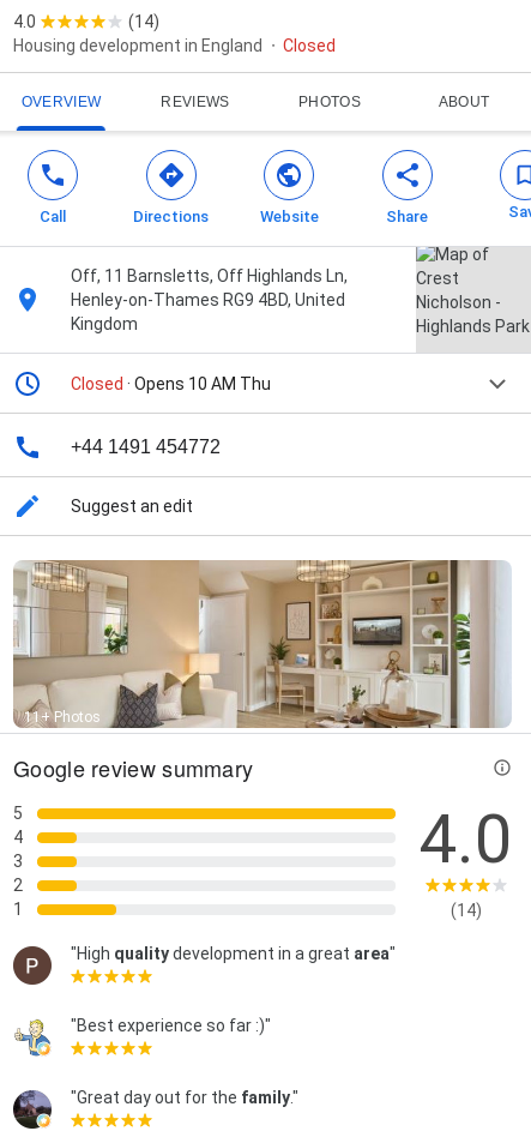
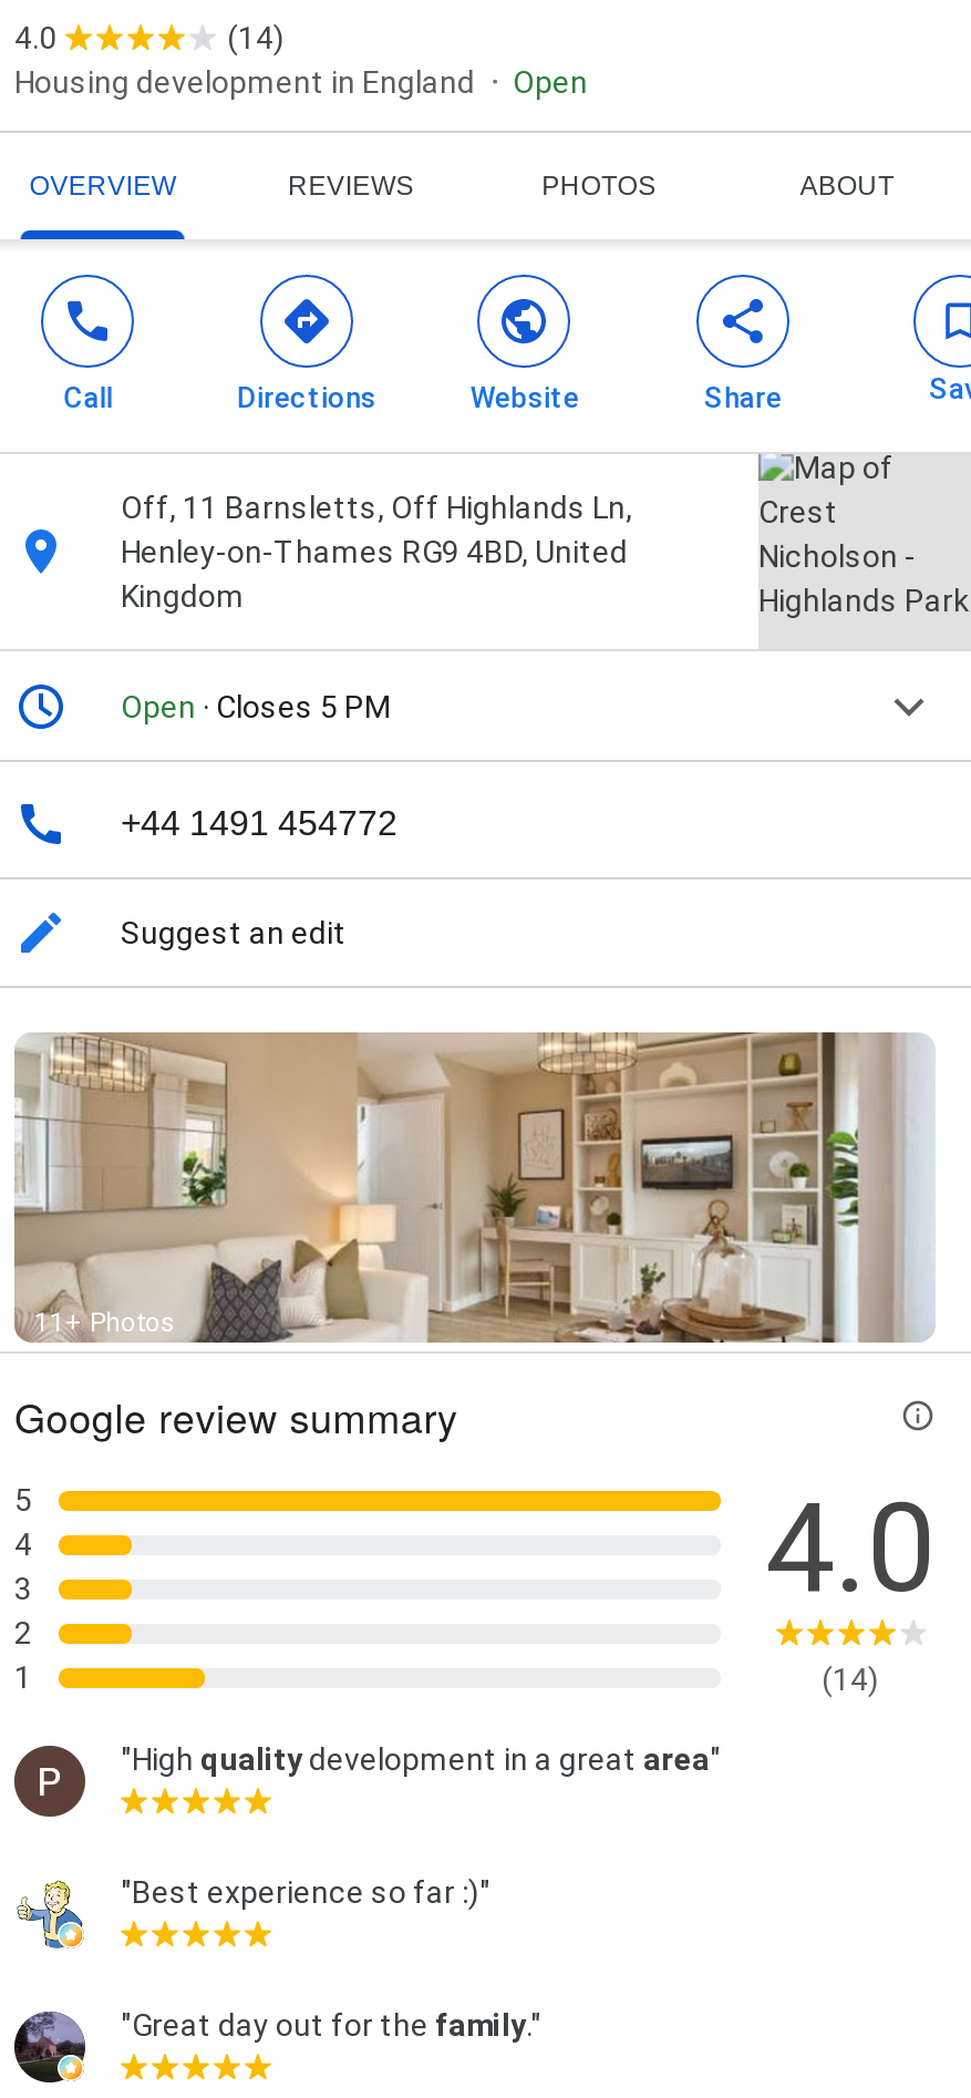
- Closed
+ Open

- Closed · Opens 10 AM Thu
+ Open · Closes 5 PM
